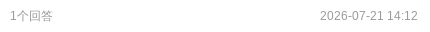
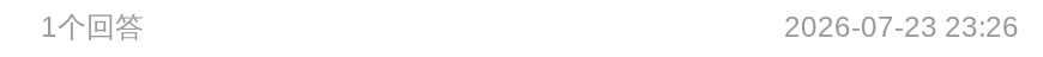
- 2026-07-21 14:12
+ 2026-07-23 23:26
